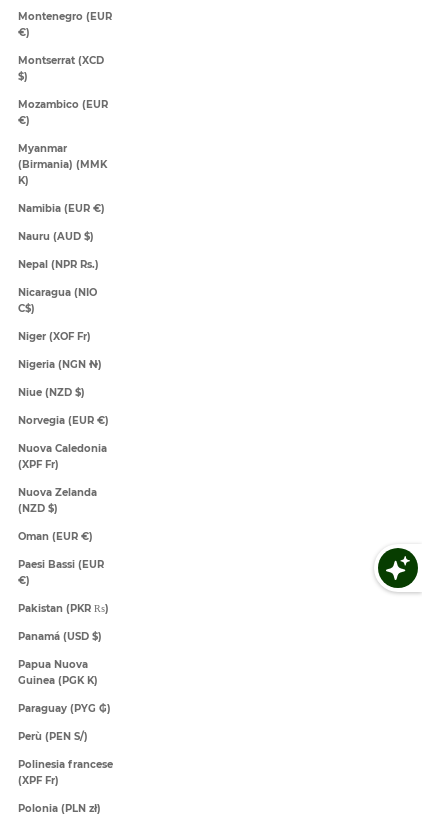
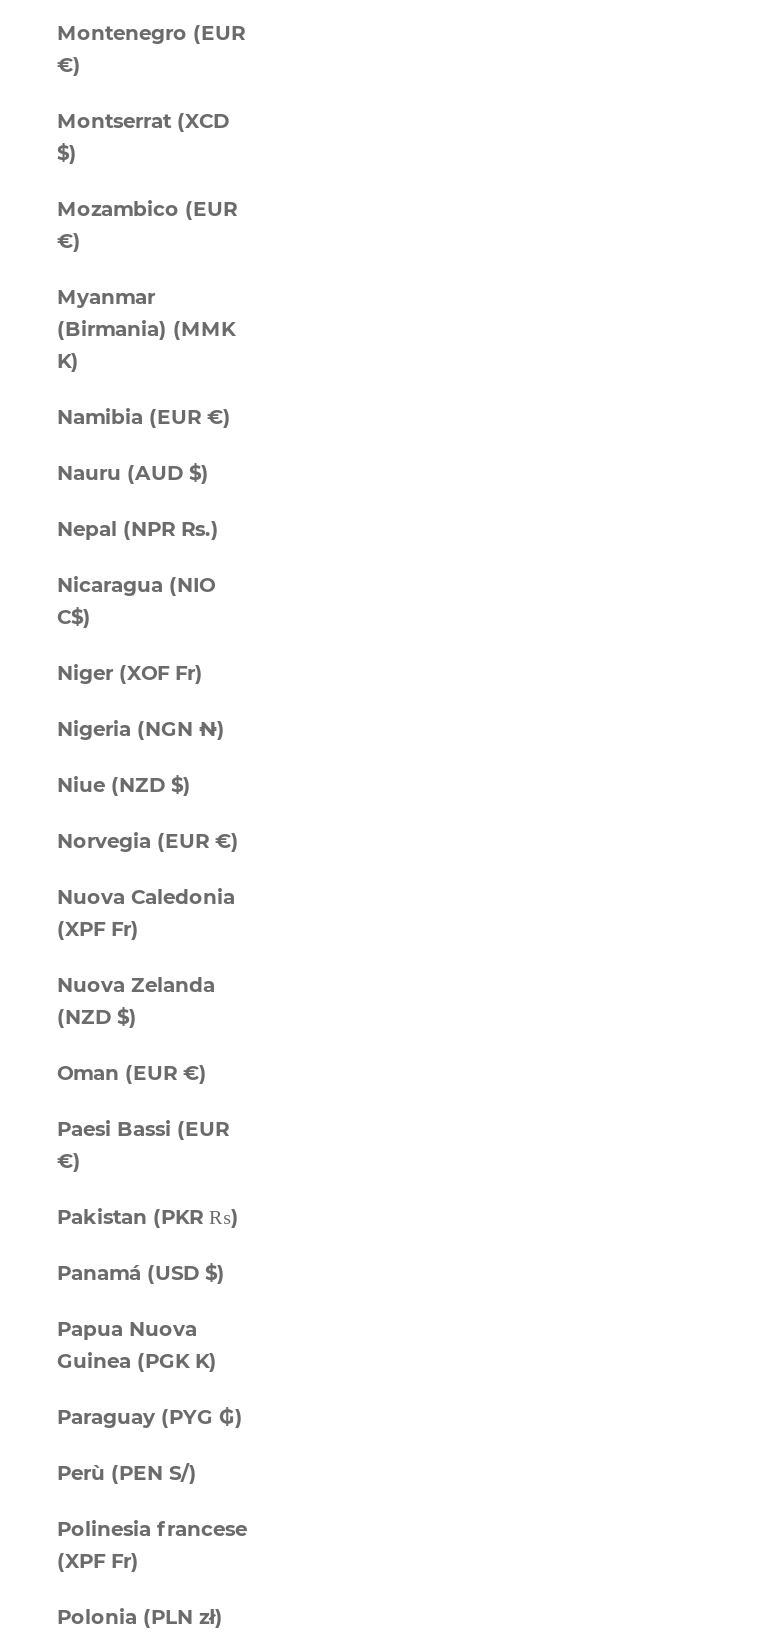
- [image]
